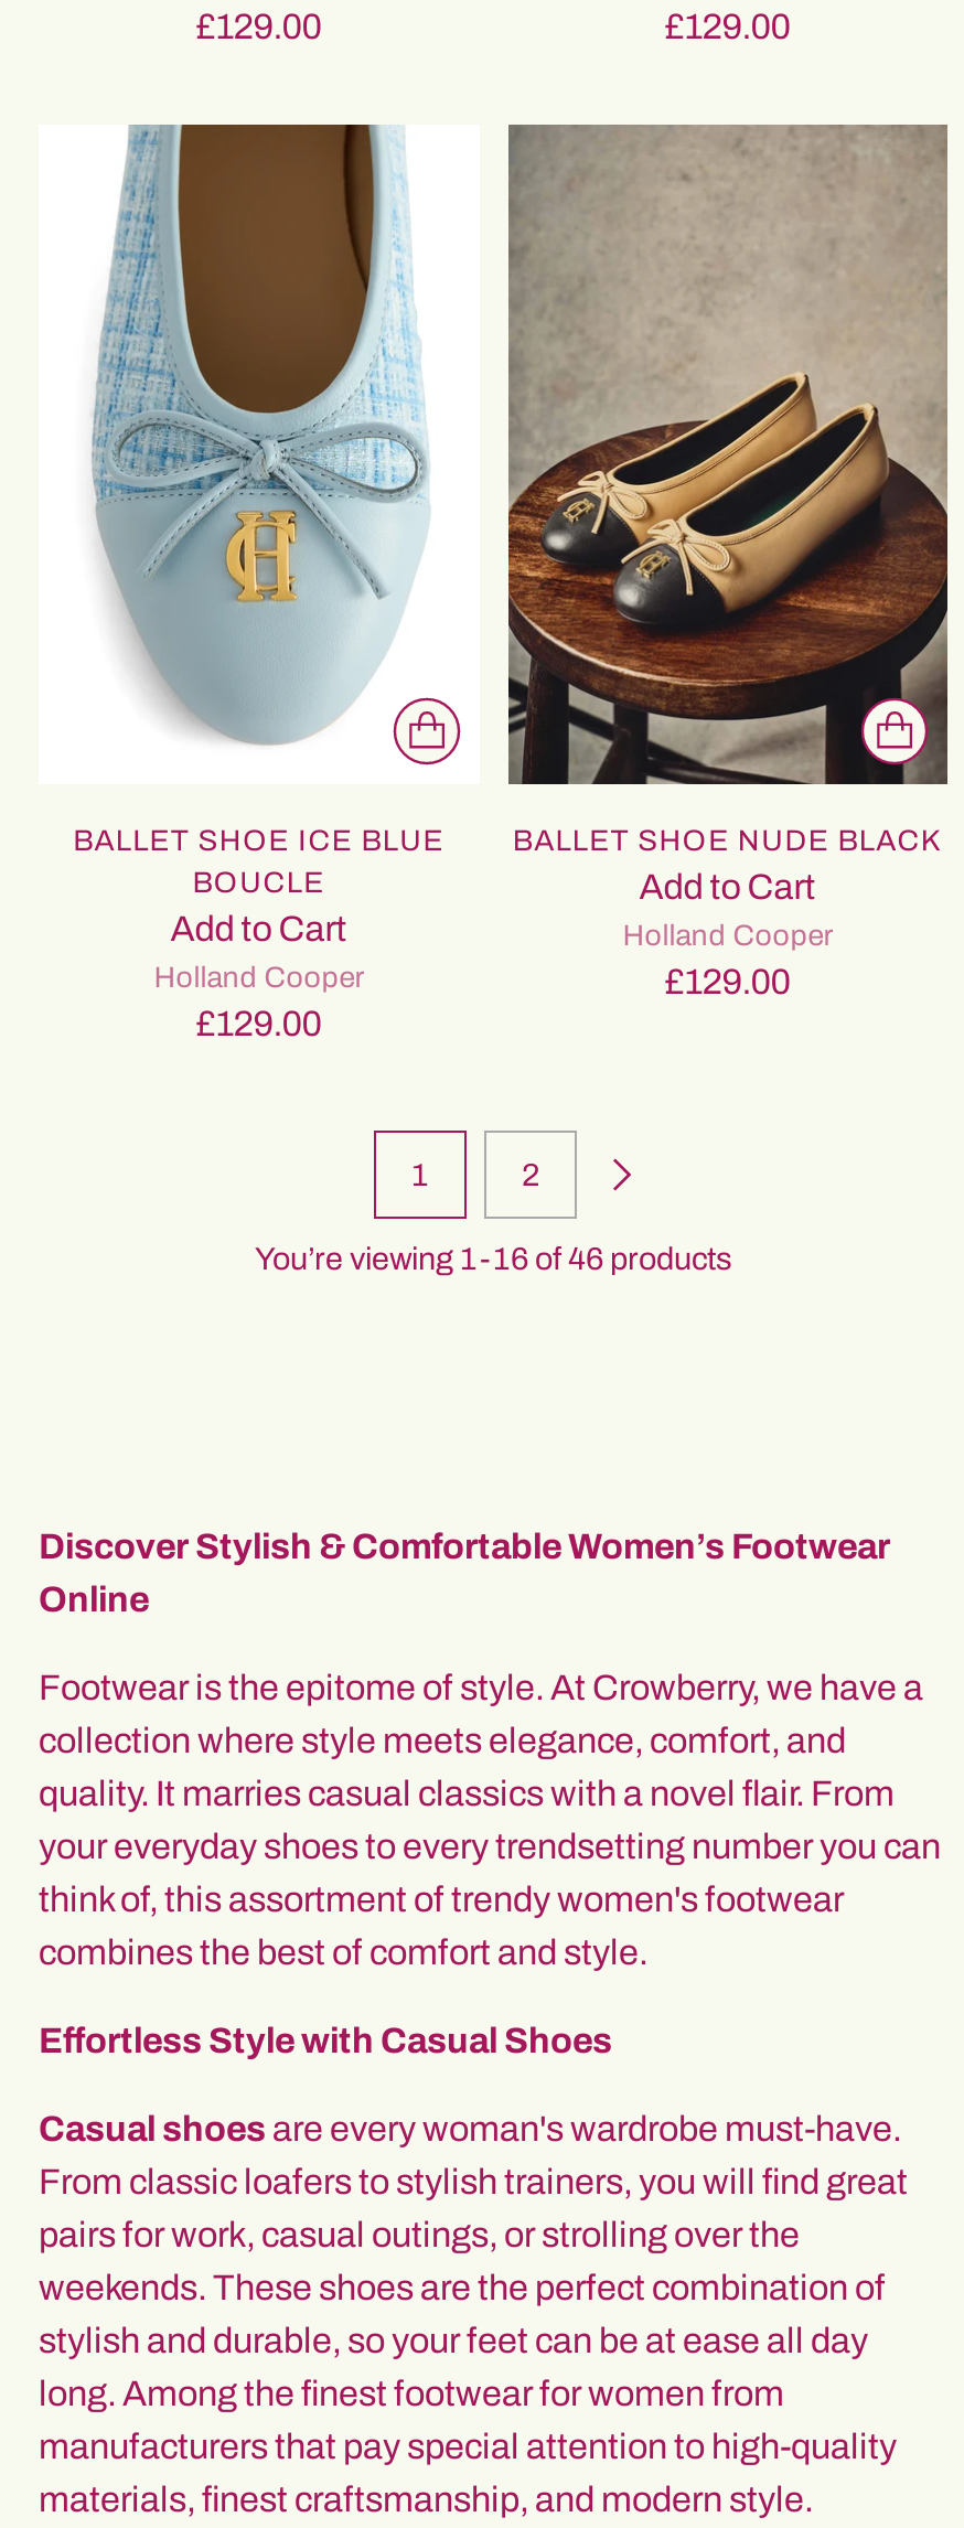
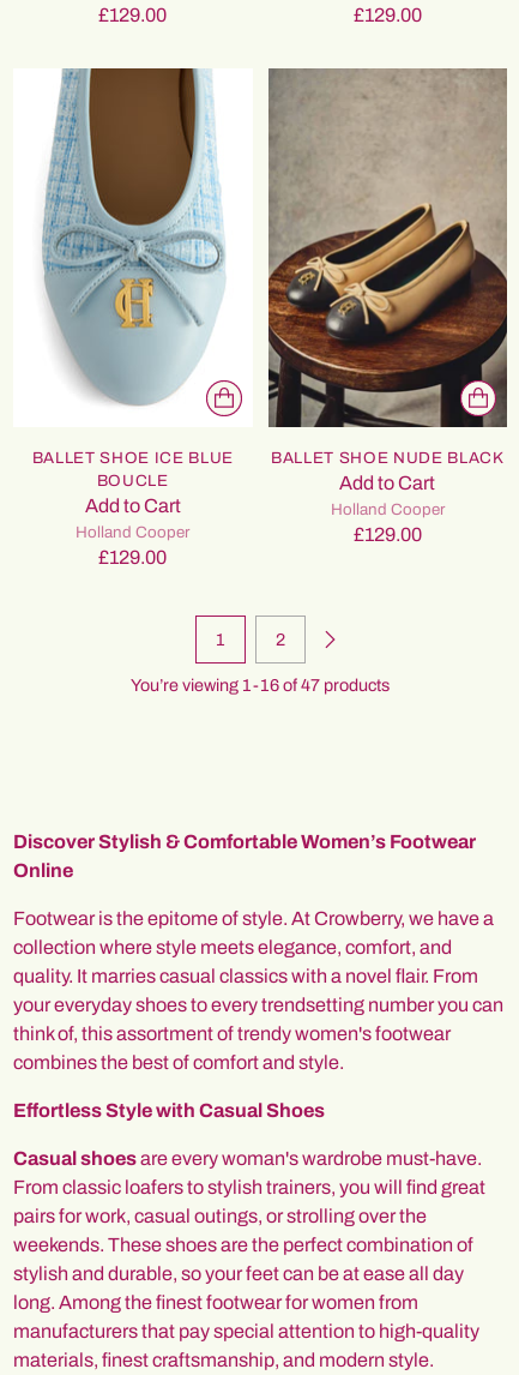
- You’re viewing 1-16 of 46 products
+ You’re viewing 1-16 of 47 products
